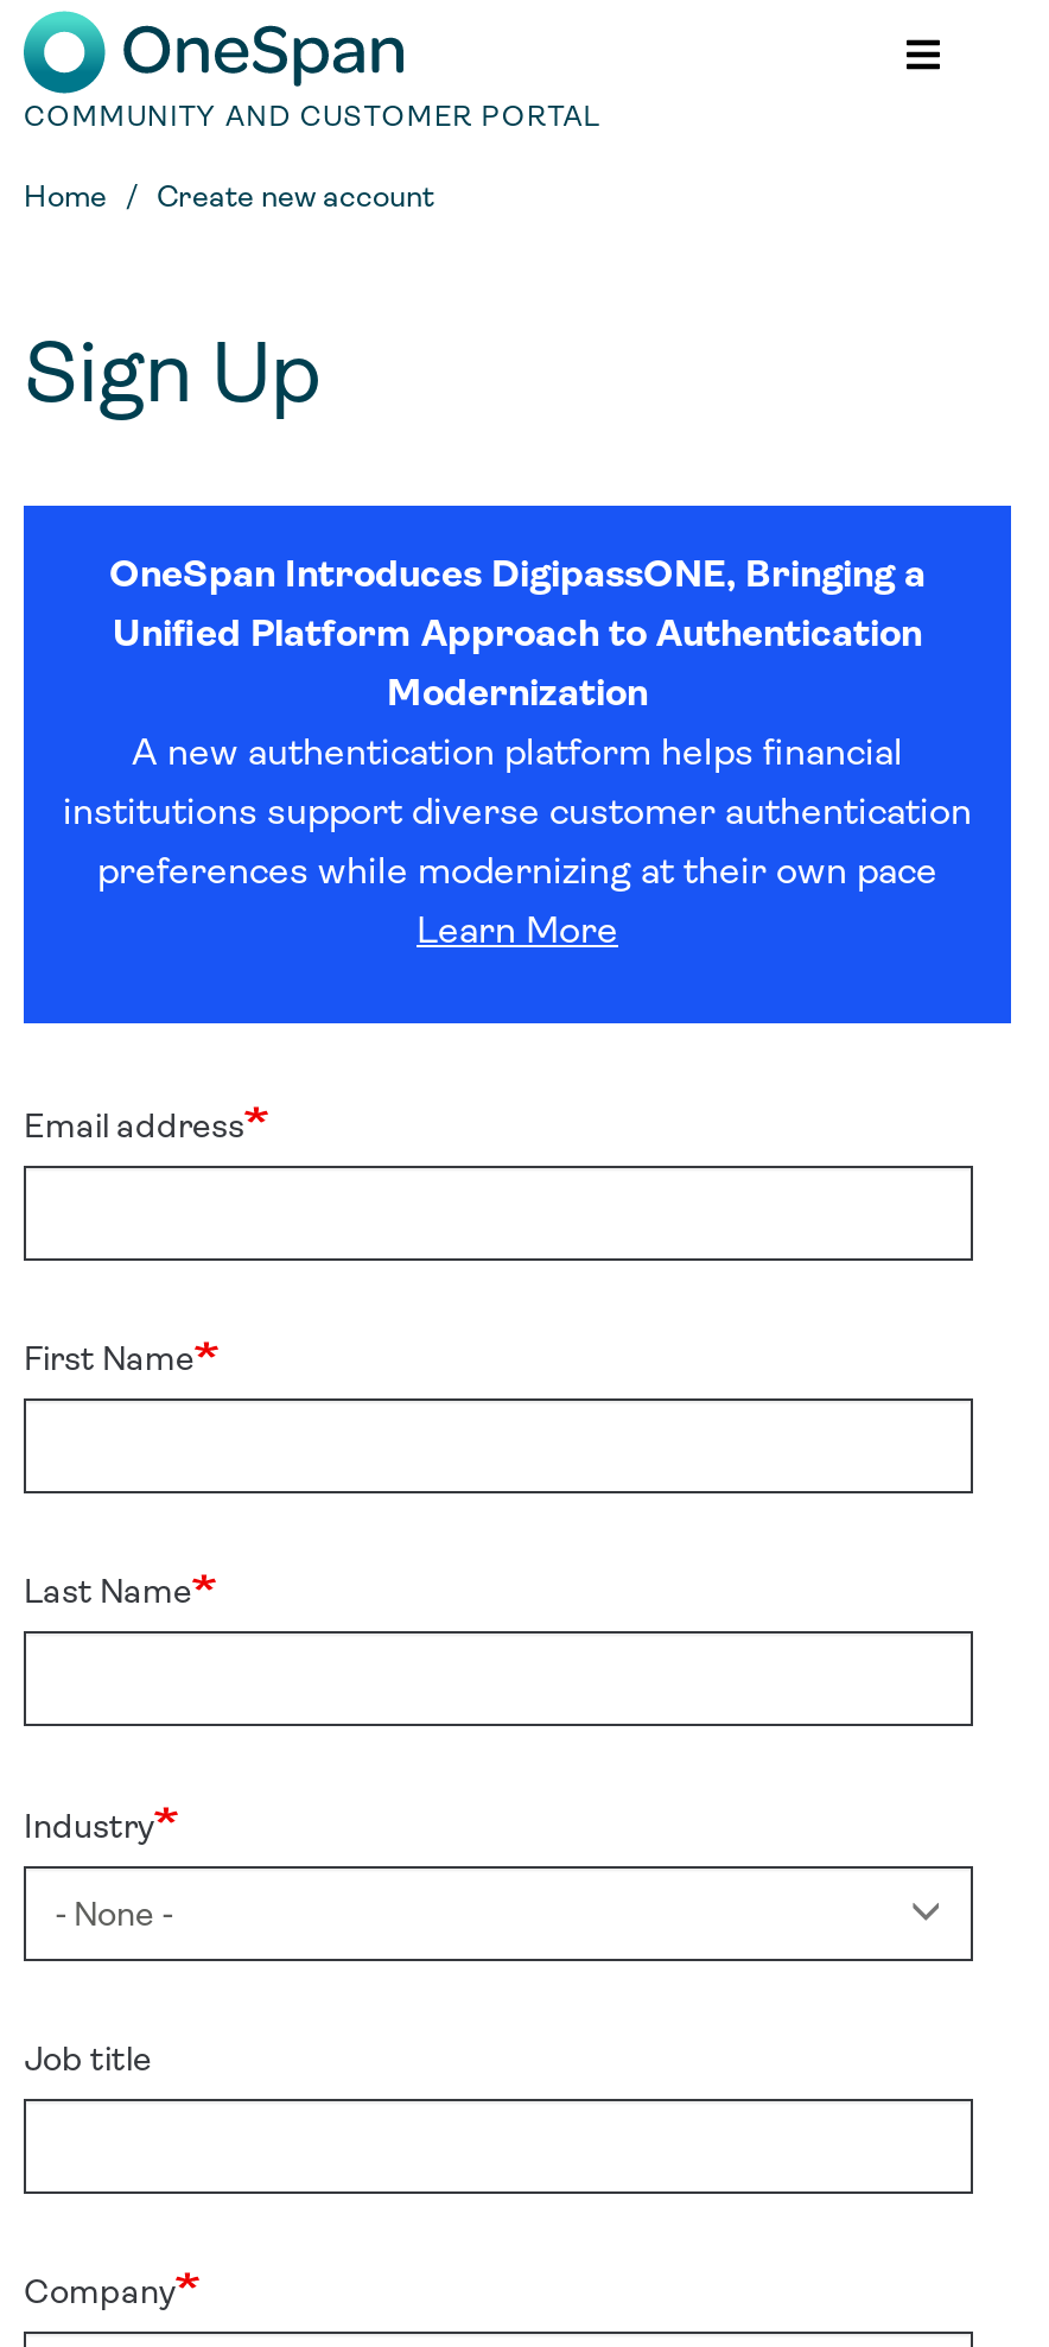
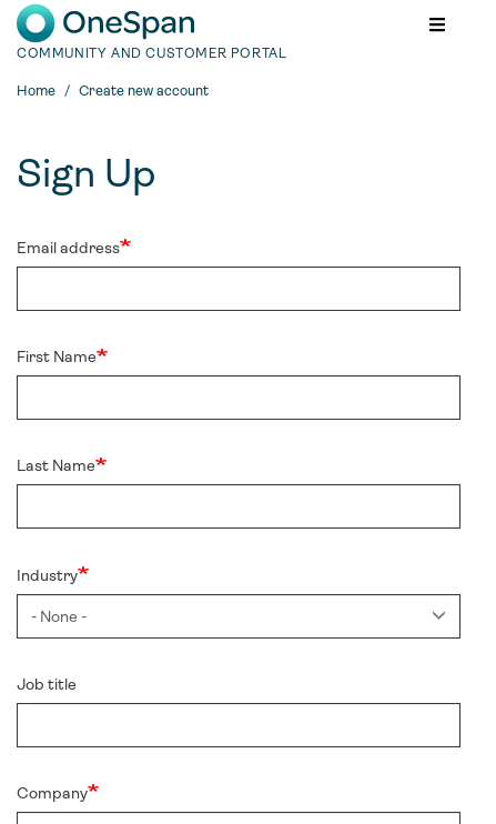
- [image]
- OneSpan Introduces DigipassONE, Bringing a
- Unified Platform Approach to Authentication
- Modernization
- A new authentication platform helps financial
- institutions support diverse customer authentication
- preferences while modernizing at their own pace
- Learn More
